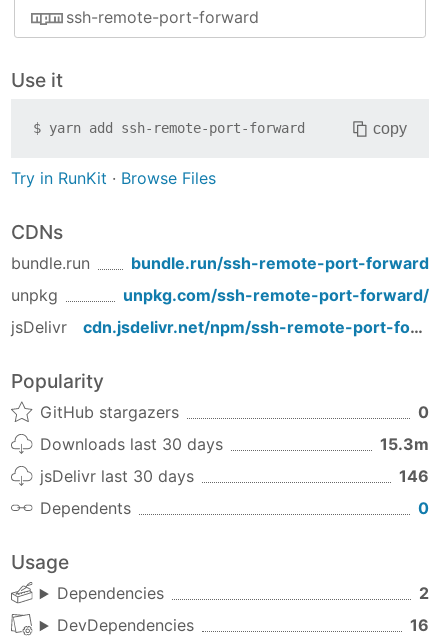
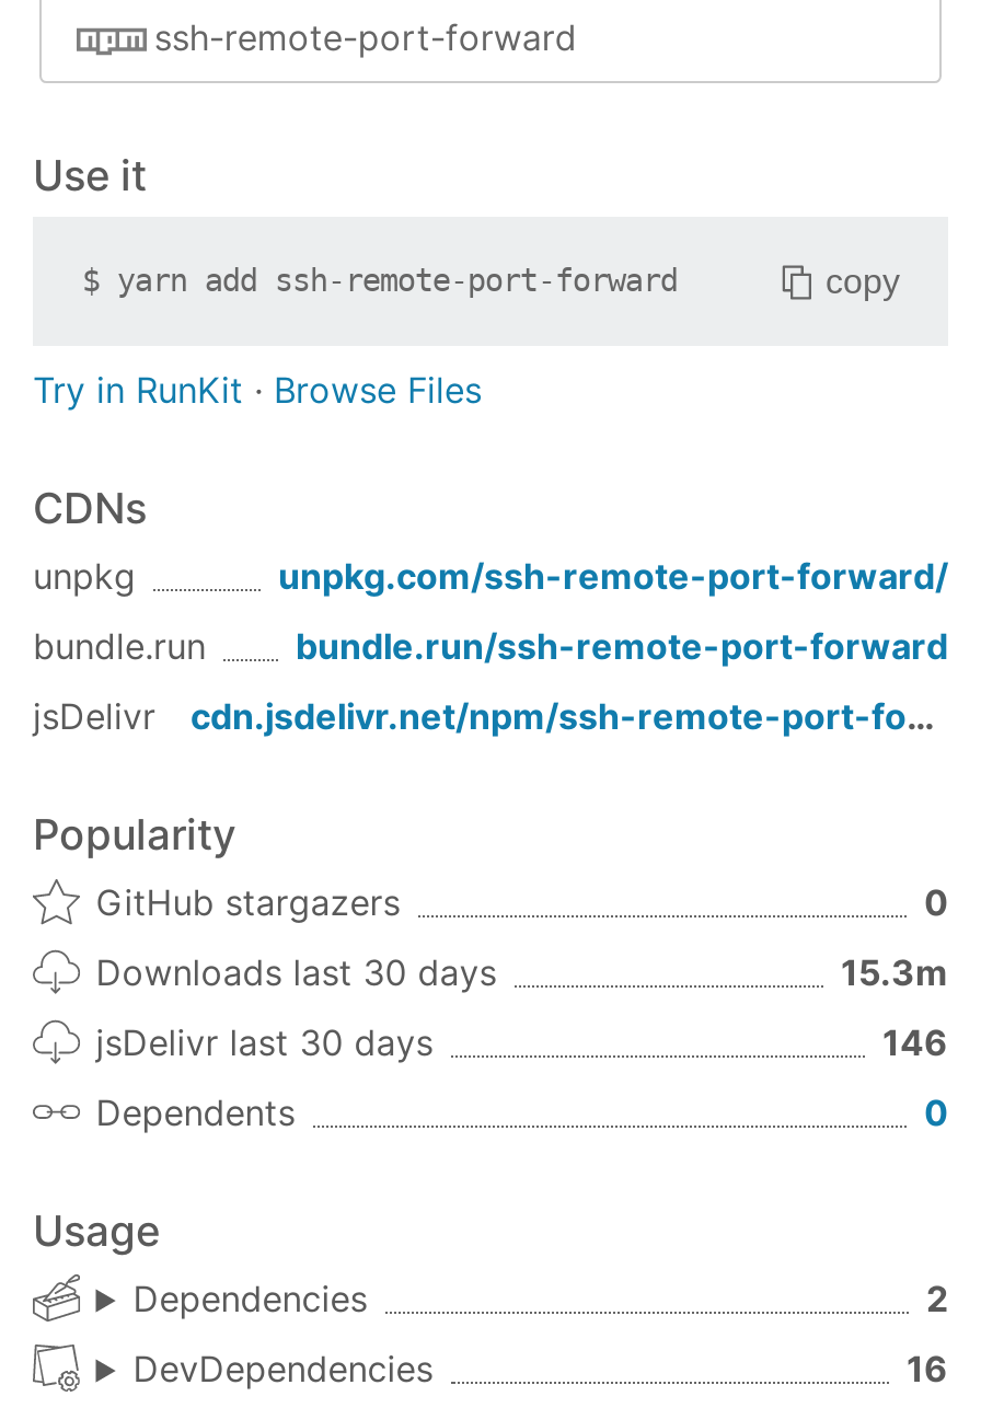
moved down: bundle.run | bundle.run/ssh-remote-port-forward

moved up: unpkg | unpkg.com/ssh-remote-port-forward/
